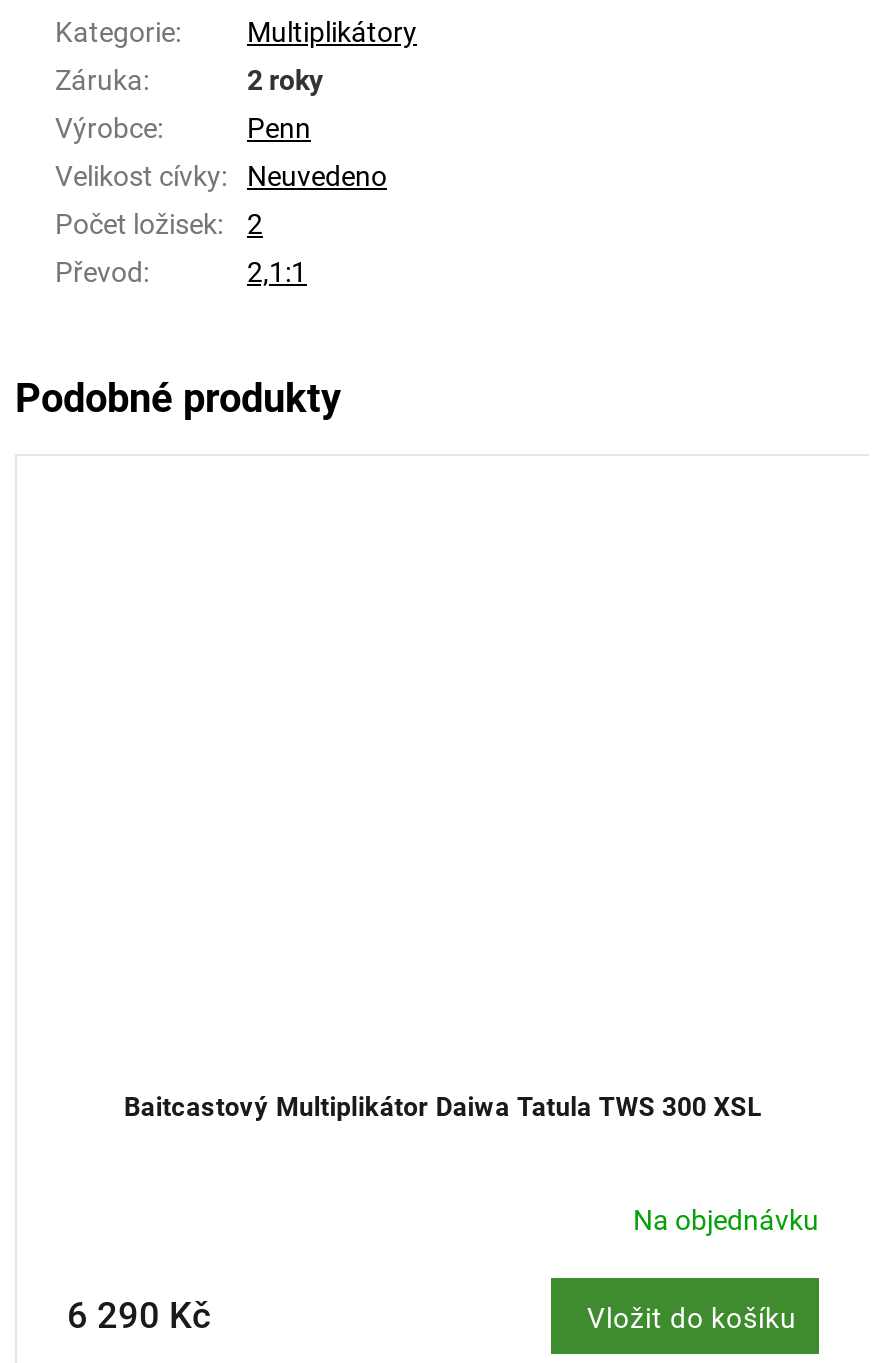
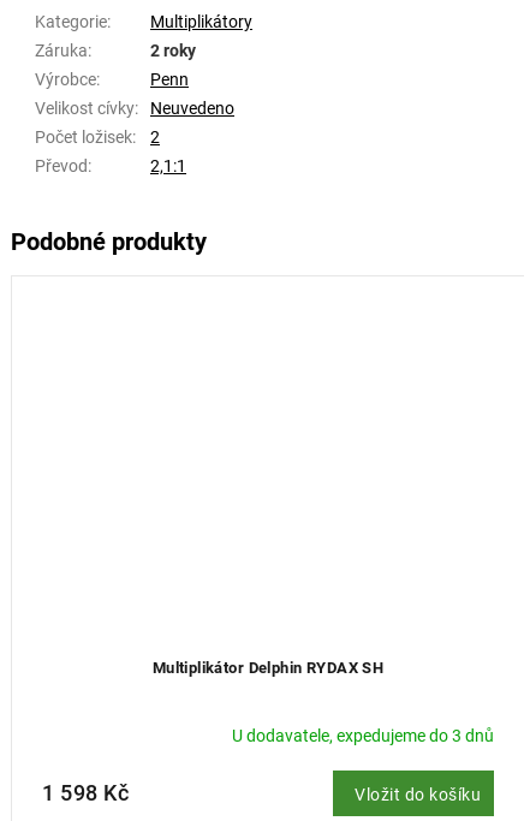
- Baitcastový Multiplikátor Daiwa Tatula TWS 300 XSL
+ Multiplikátor Delphin RYDAX SH

- Na objednávku
+ U dodavatele, expedujeme do 3 dnů

- 6 290 Kč
+ 1 598 Kč
